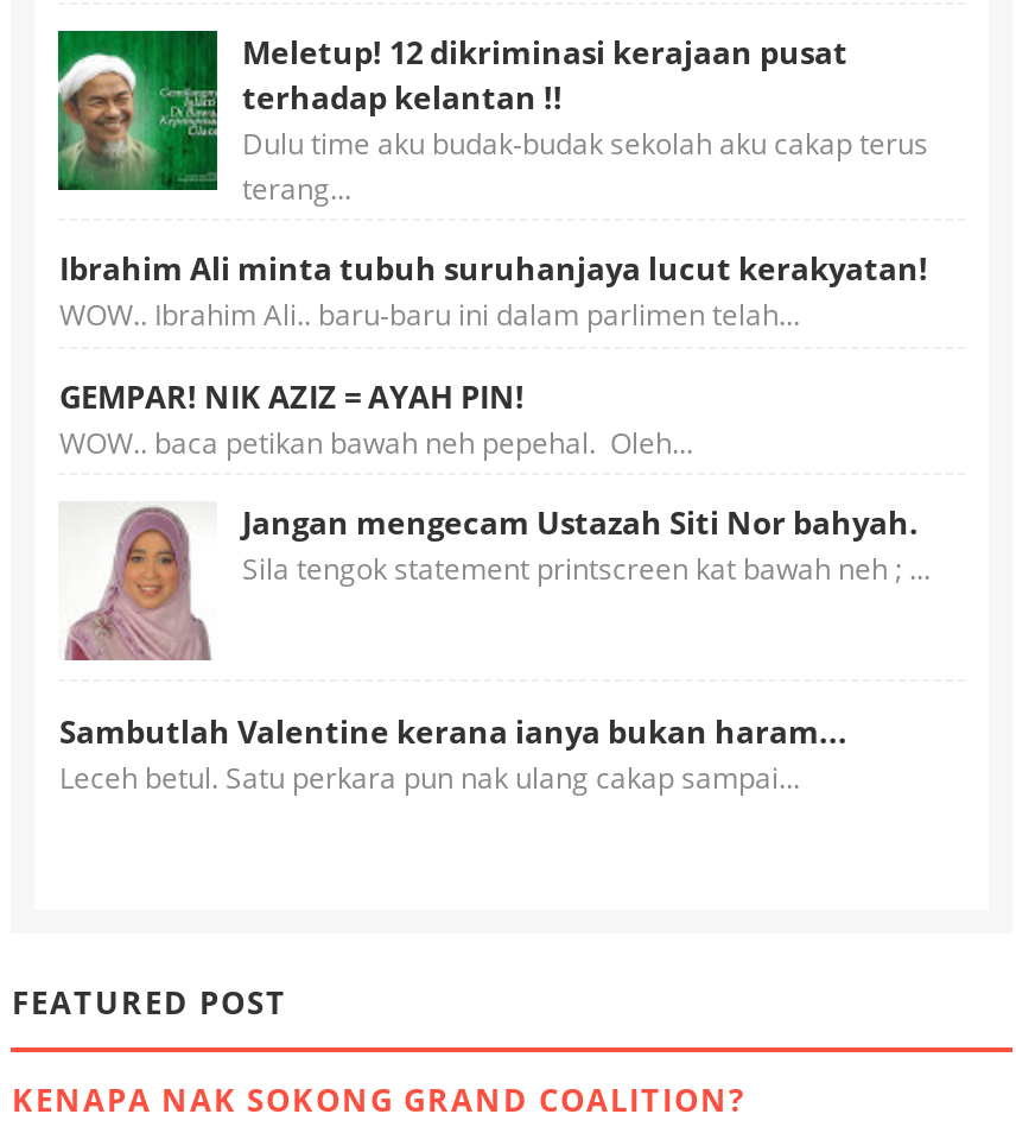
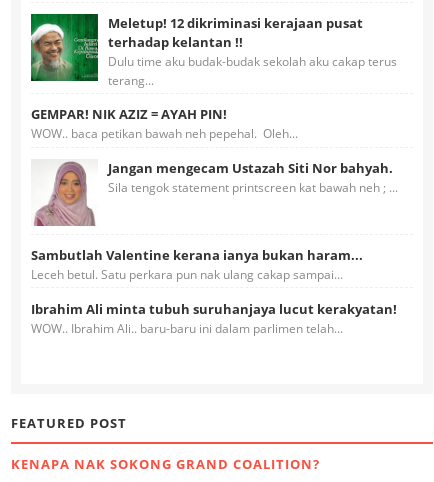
moved down: Ibrahim Ali minta tubuh suruhanjaya lucut kerakyatan! | WOW.. Ibrahim Ali.. baru-baru ini dalam parlimen telah...

moved up: [image] | GEMPAR! NIK AZIZ = AYAH PIN! | WOW.. baca petikan bawah neh pepehal. Oleh... | Jangan mengecam Ustazah Siti Nor bahyah. | Sila tengok statement printscreen kat bawah neh ; ... | Sambutlah Valentine kerana ianya bukan haram... | Leceh betul. Satu perkara pun nak ulang cakap sampai...
